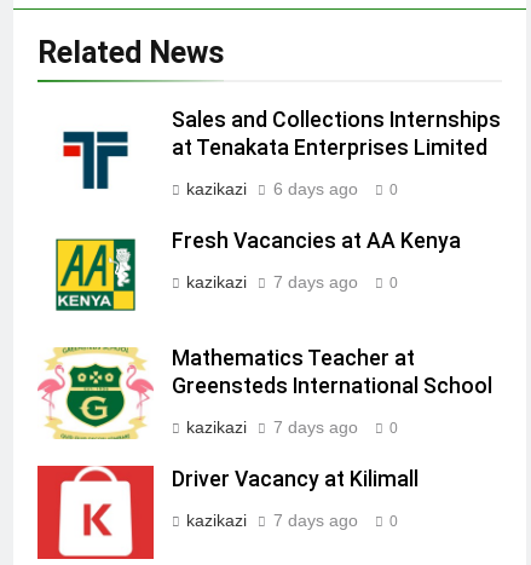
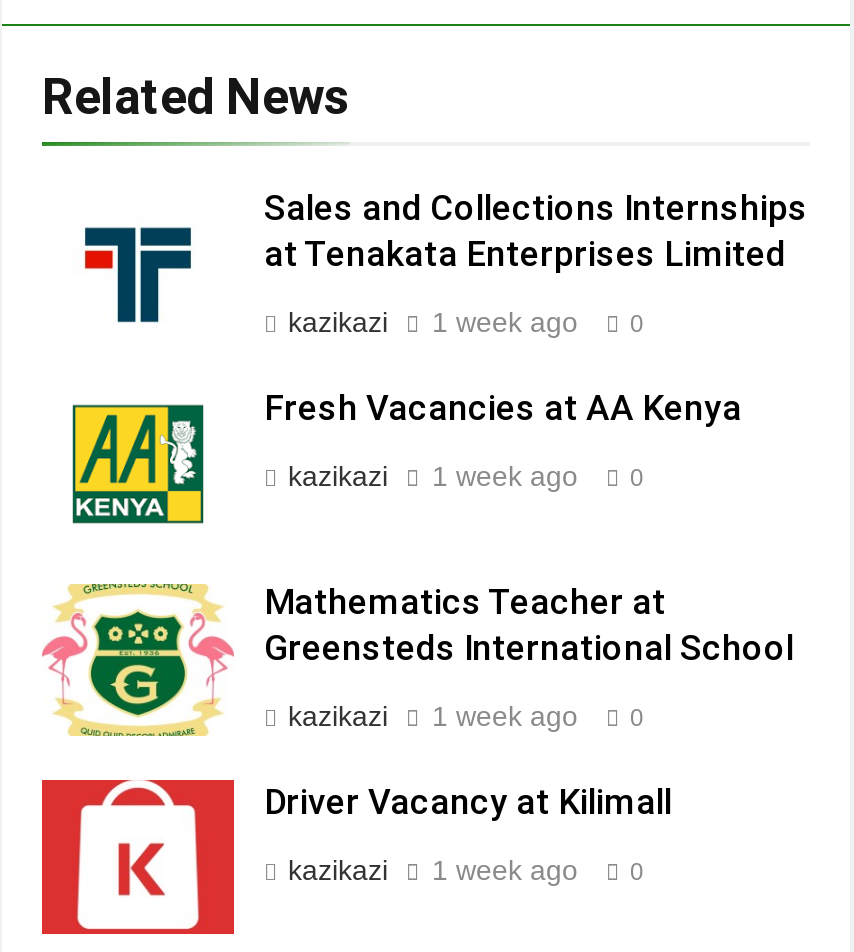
- kazikazi 6 days ago 0
+ kazikazi 1 week ago 0

- kazikazi 7 days ago 0
+ kazikazi 1 week ago 0

- kazikazi 7 days ago 0
+ kazikazi 1 week ago 0

- kazikazi 7 days ago 0
+ kazikazi 1 week ago 0
